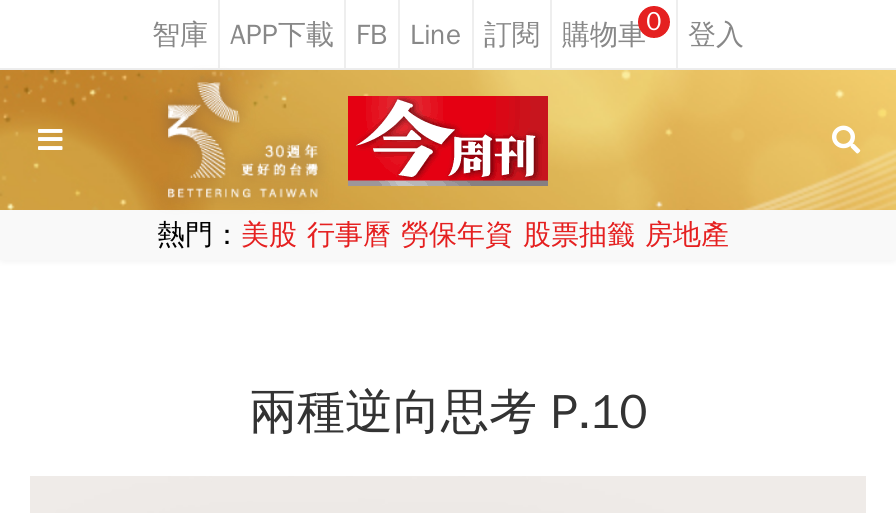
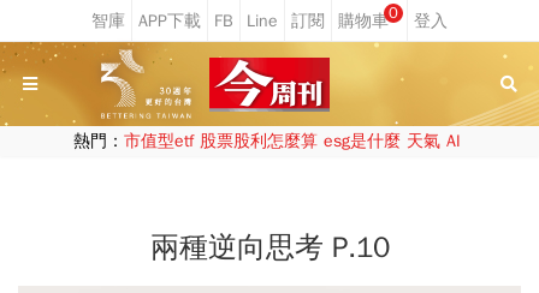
- 熱門：美股 行事曆 勞保年資 股票抽籤 房地產
+ 熱門：市值型etf 股票股利怎麼算 esg是什麼 天氣 AI
